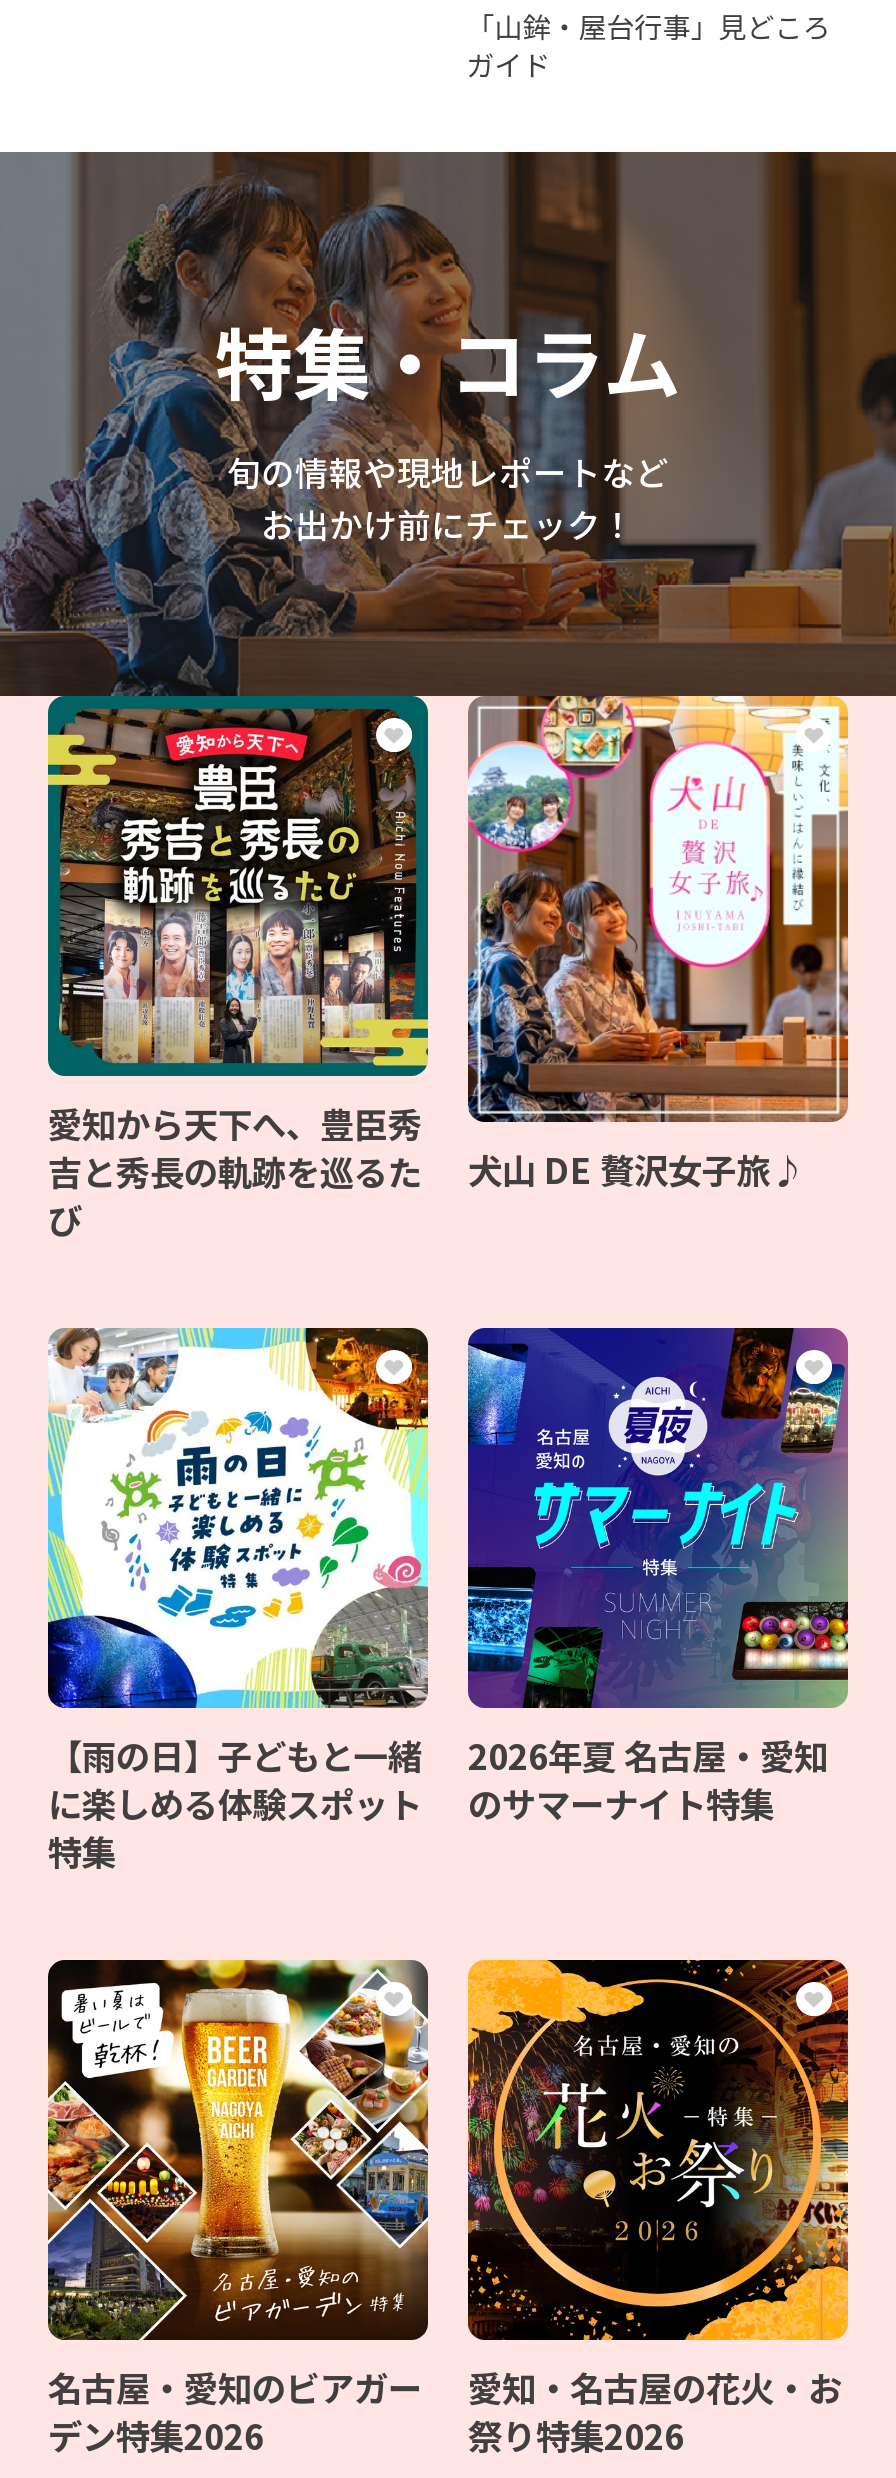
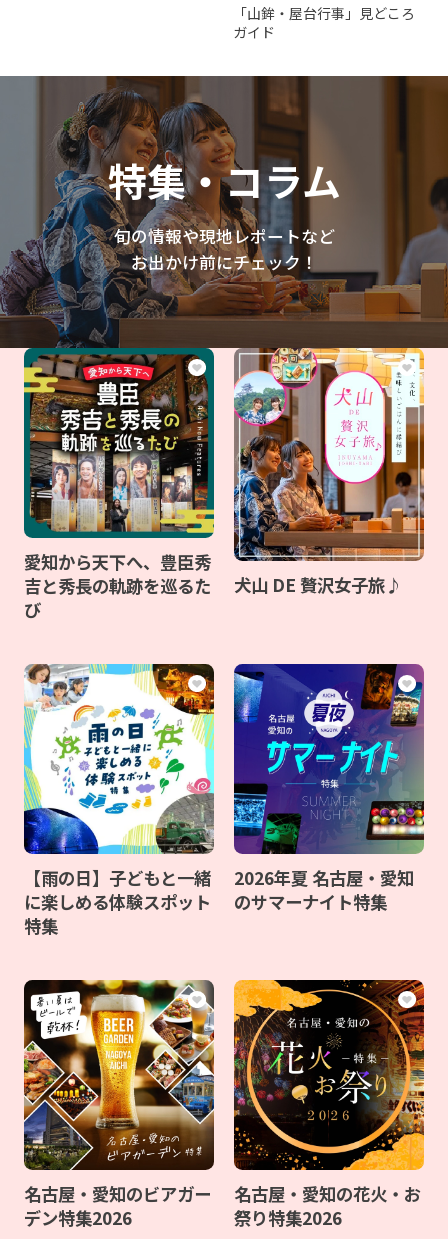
- 愛知・名古屋の花火・お
+ 名古屋・愛知の花火・お
